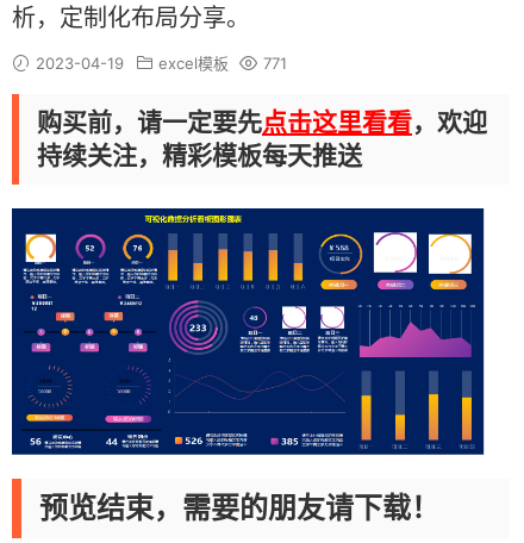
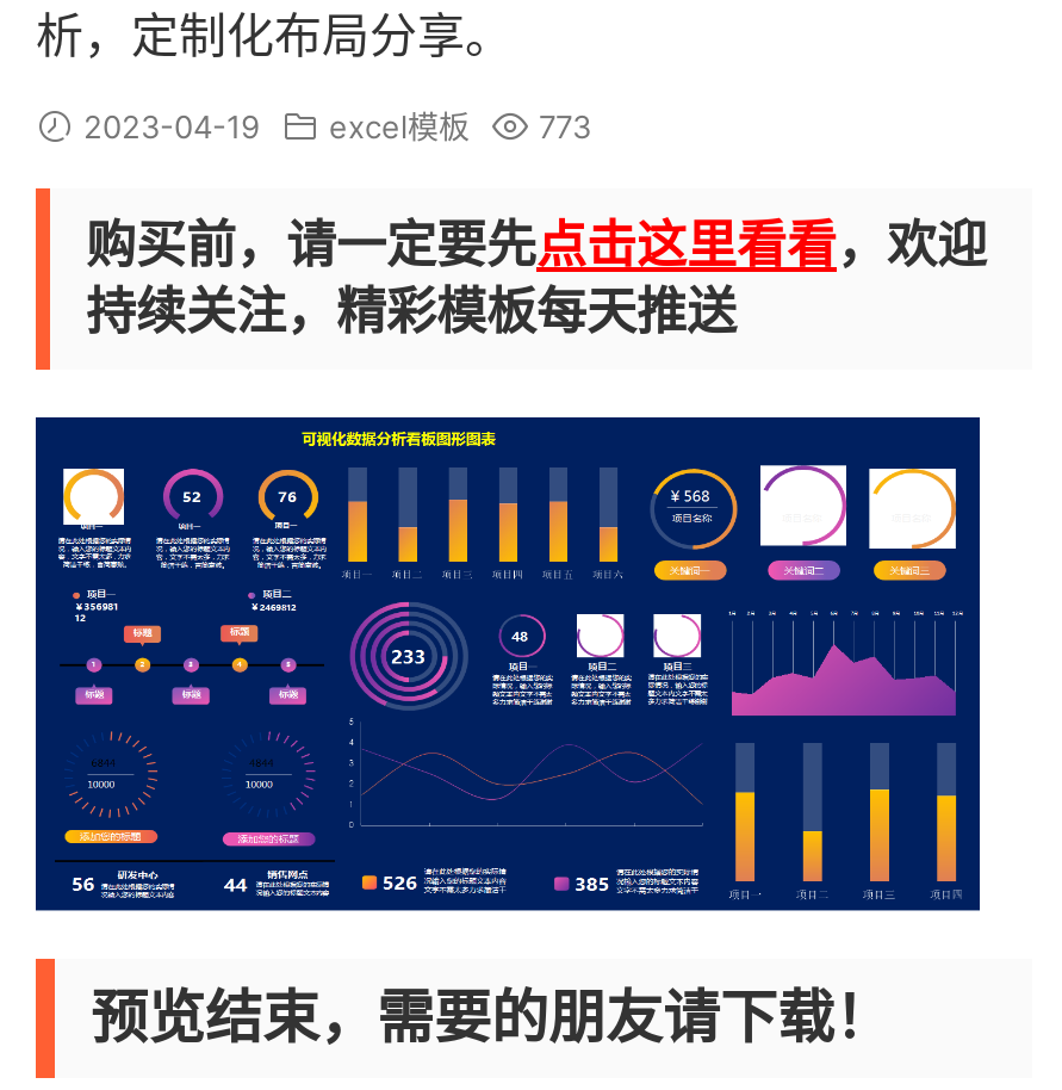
- 2023-04-19 excel模板 771
+ 2023-04-19 excel模板 773
